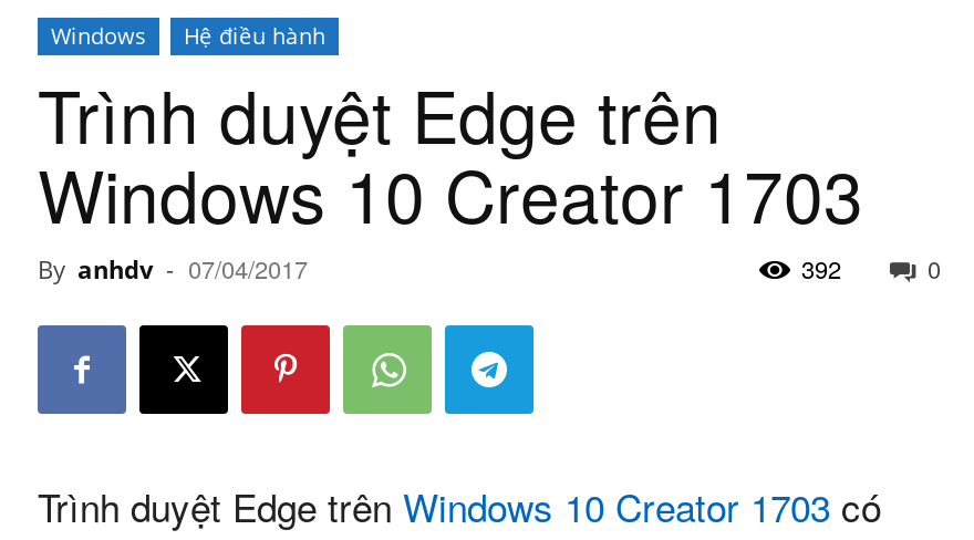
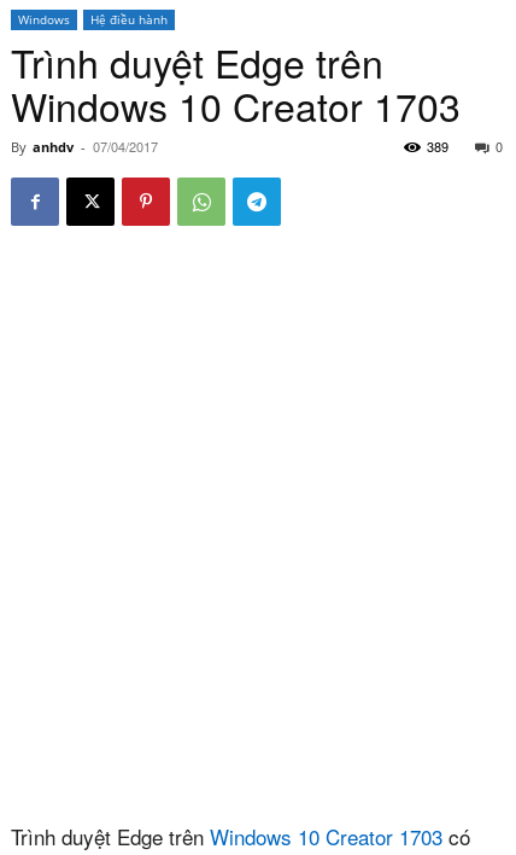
- 392
+ 389
